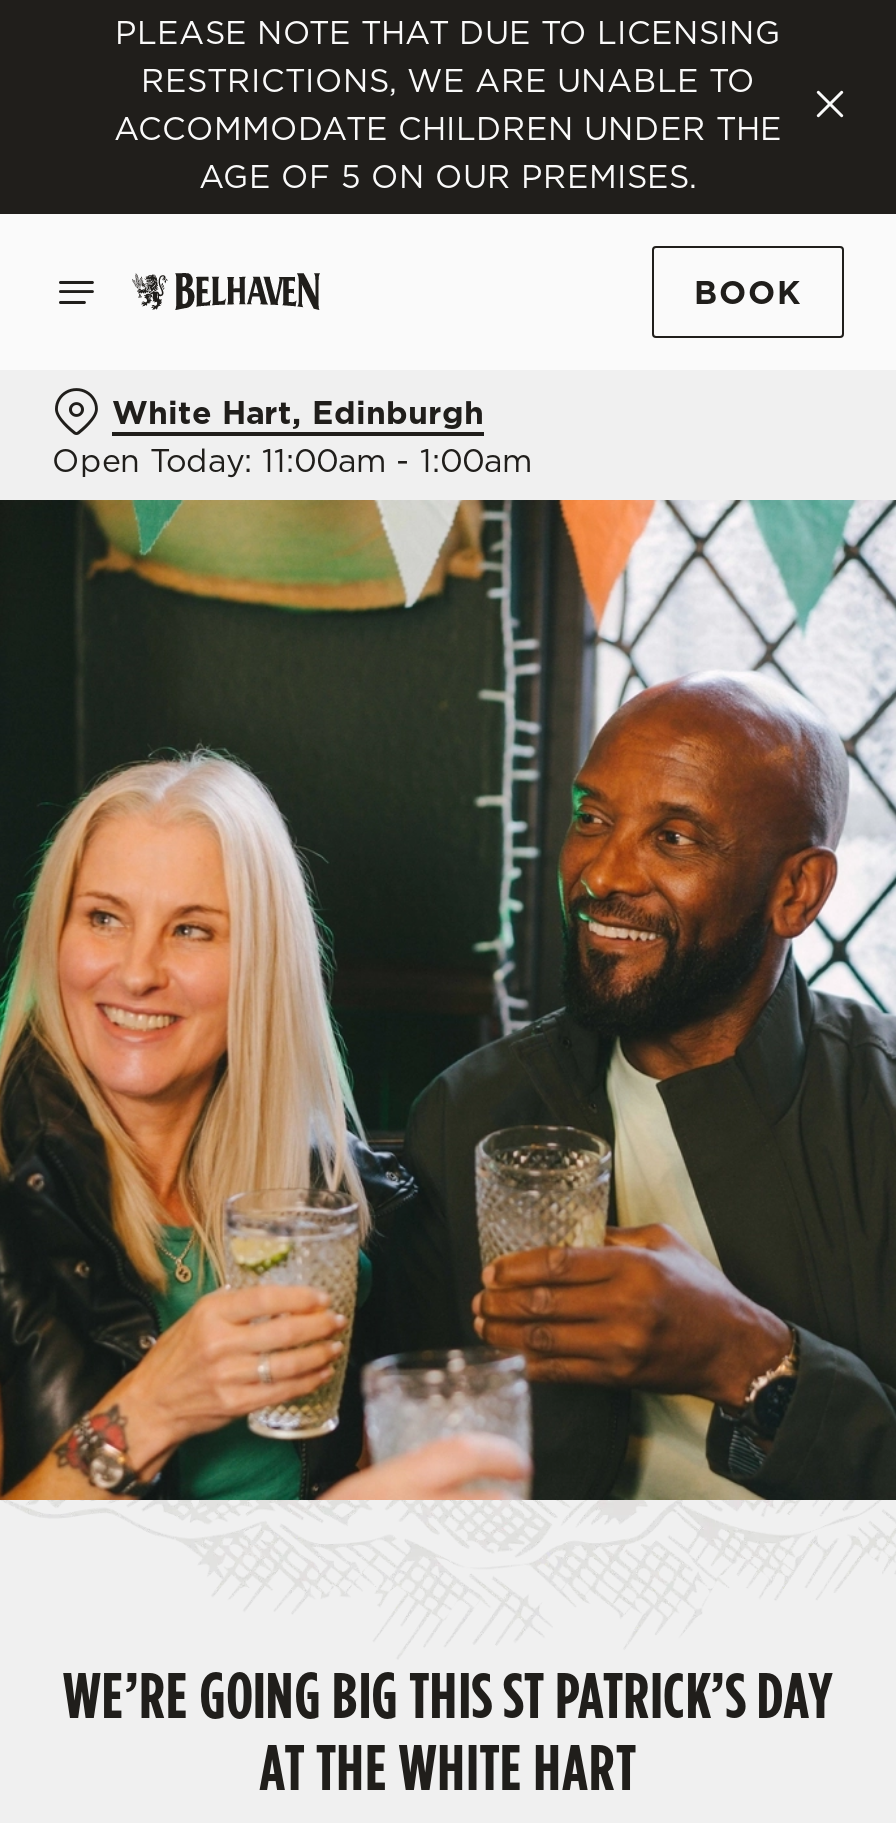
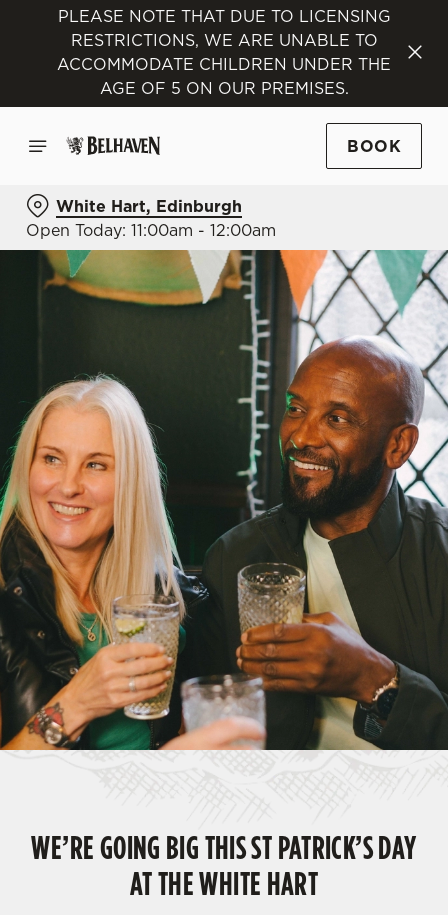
- Open Today: 11:00am - 1:00am
+ Open Today: 11:00am - 12:00am
